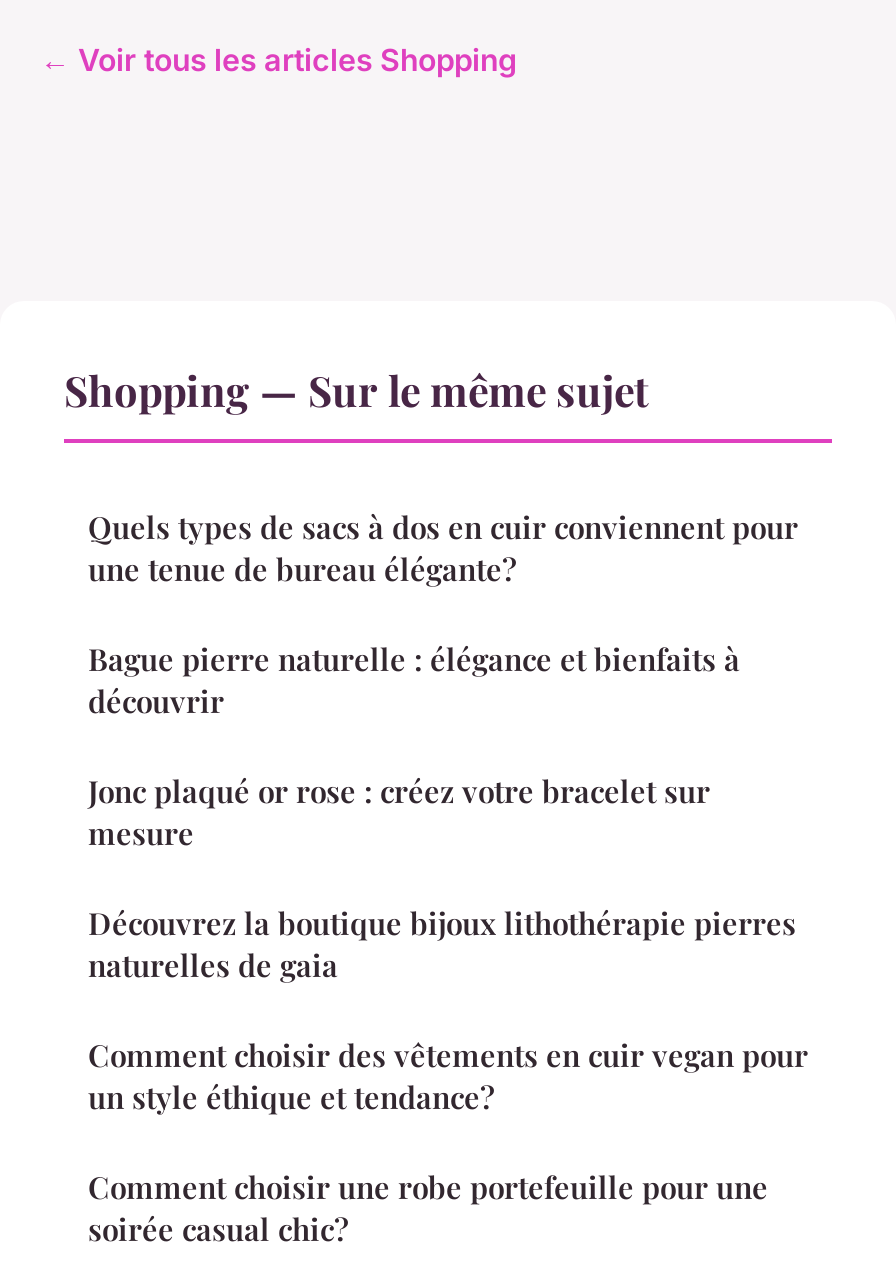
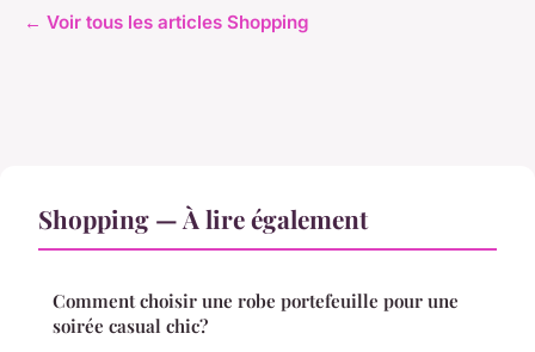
- Shopping — Sur le même sujet
- Quels types de sacs à dos en cuir conviennent pour
- une tenue de bureau élégante?
- Bague pierre naturelle : élégance et bienfaits à
- découvrir
- Jonc plaqué or rose : créez votre bracelet sur
- mesure
- Découvrez la boutique bijoux lithothérapie pierres
- naturelles de gaia
- Comment choisir des vêtements en cuir vegan pour
- un style éthique et tendance?
+ Shopping — À lire également
